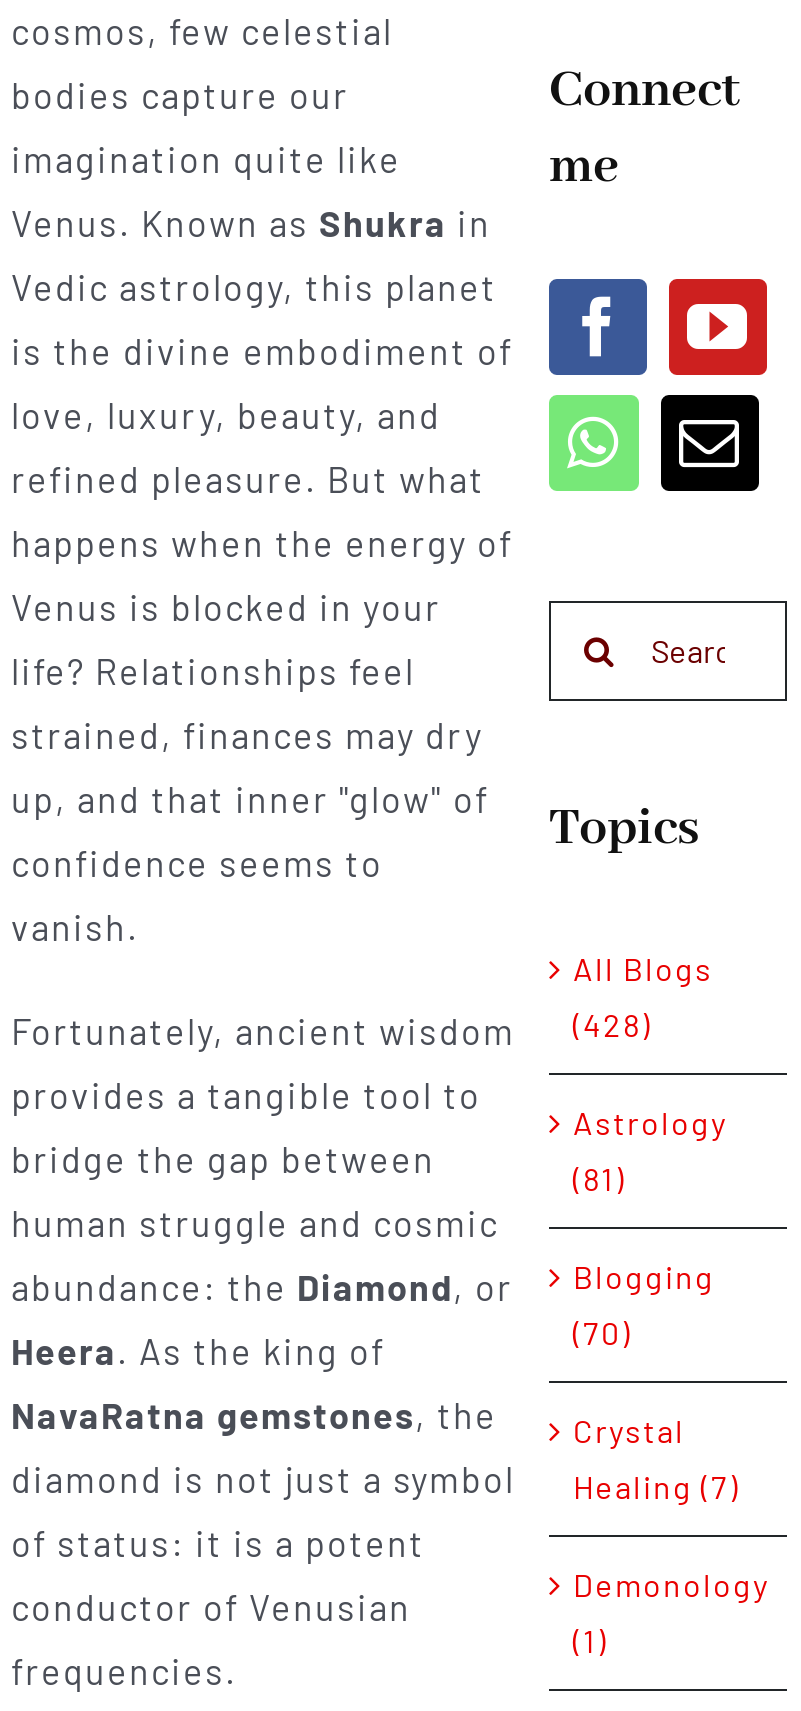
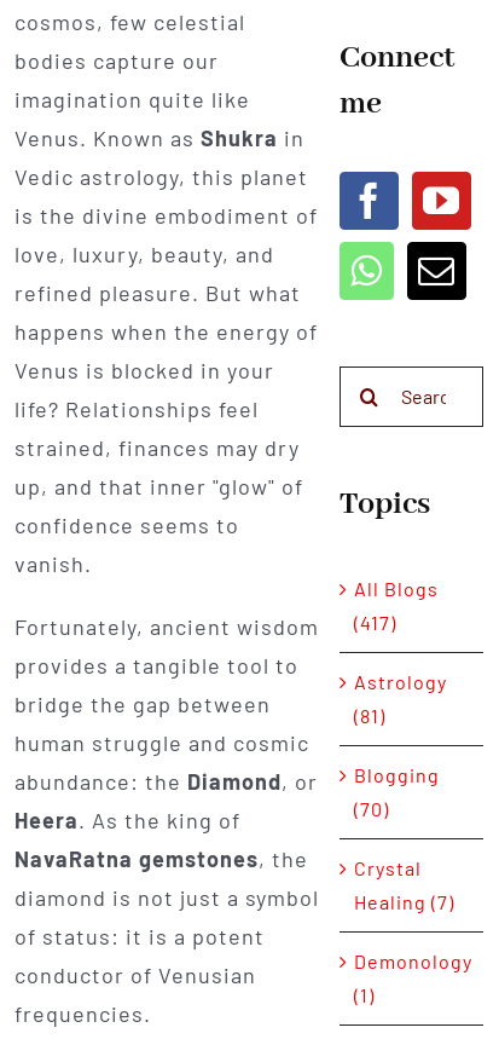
- Fortunately, ancient wisdom (428)
+ Fortunately, ancient wisdom (417)
